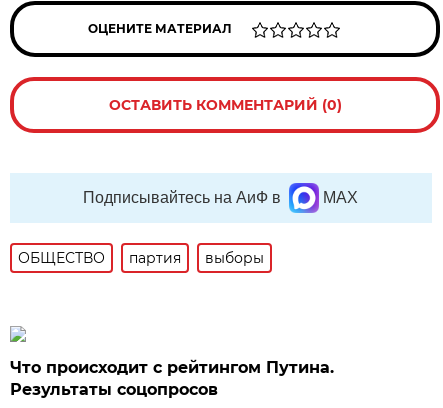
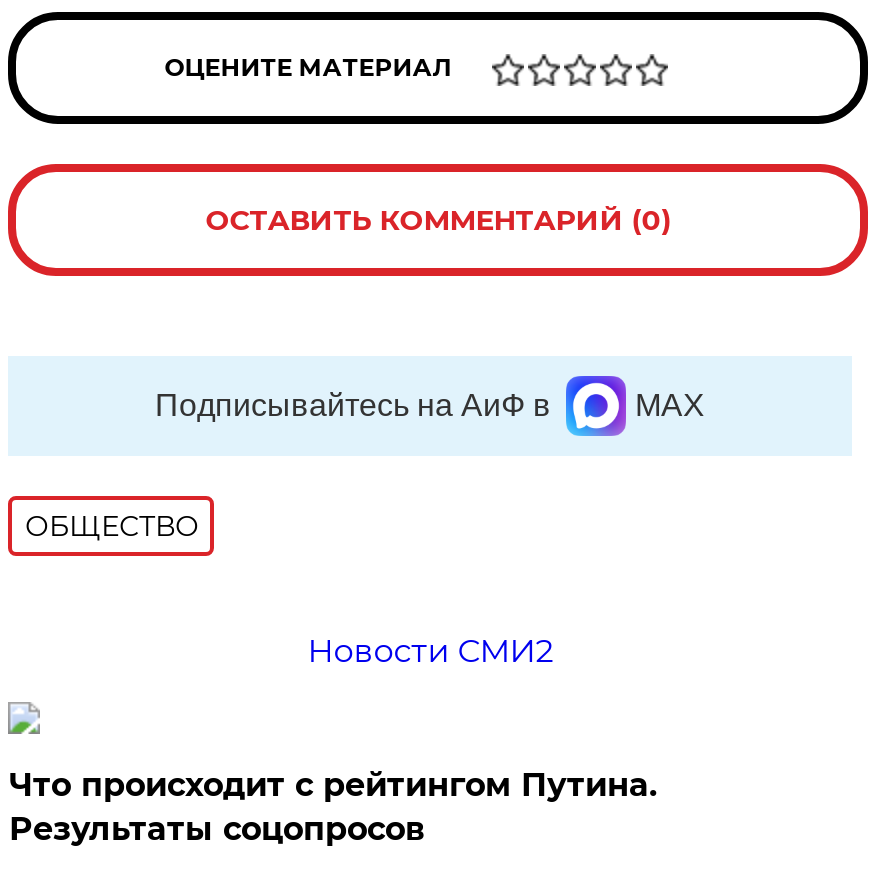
- партия
- выборы
+ Новости СМИ2
